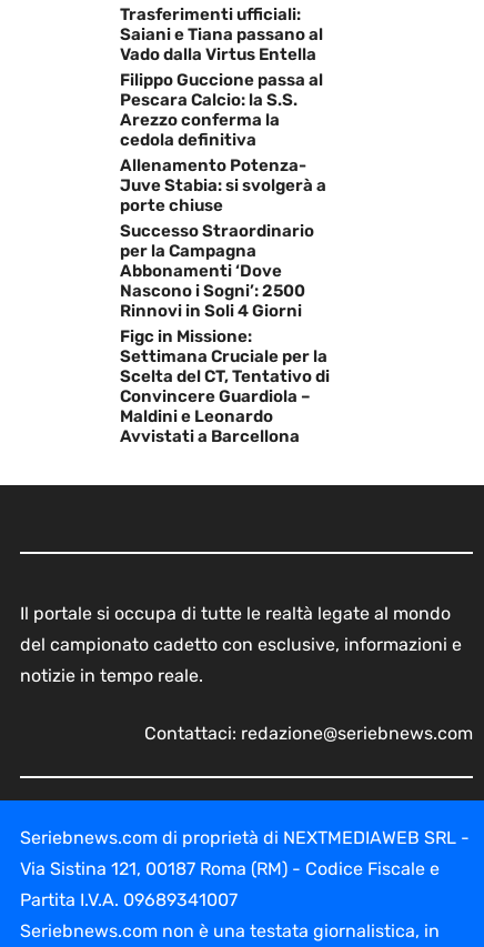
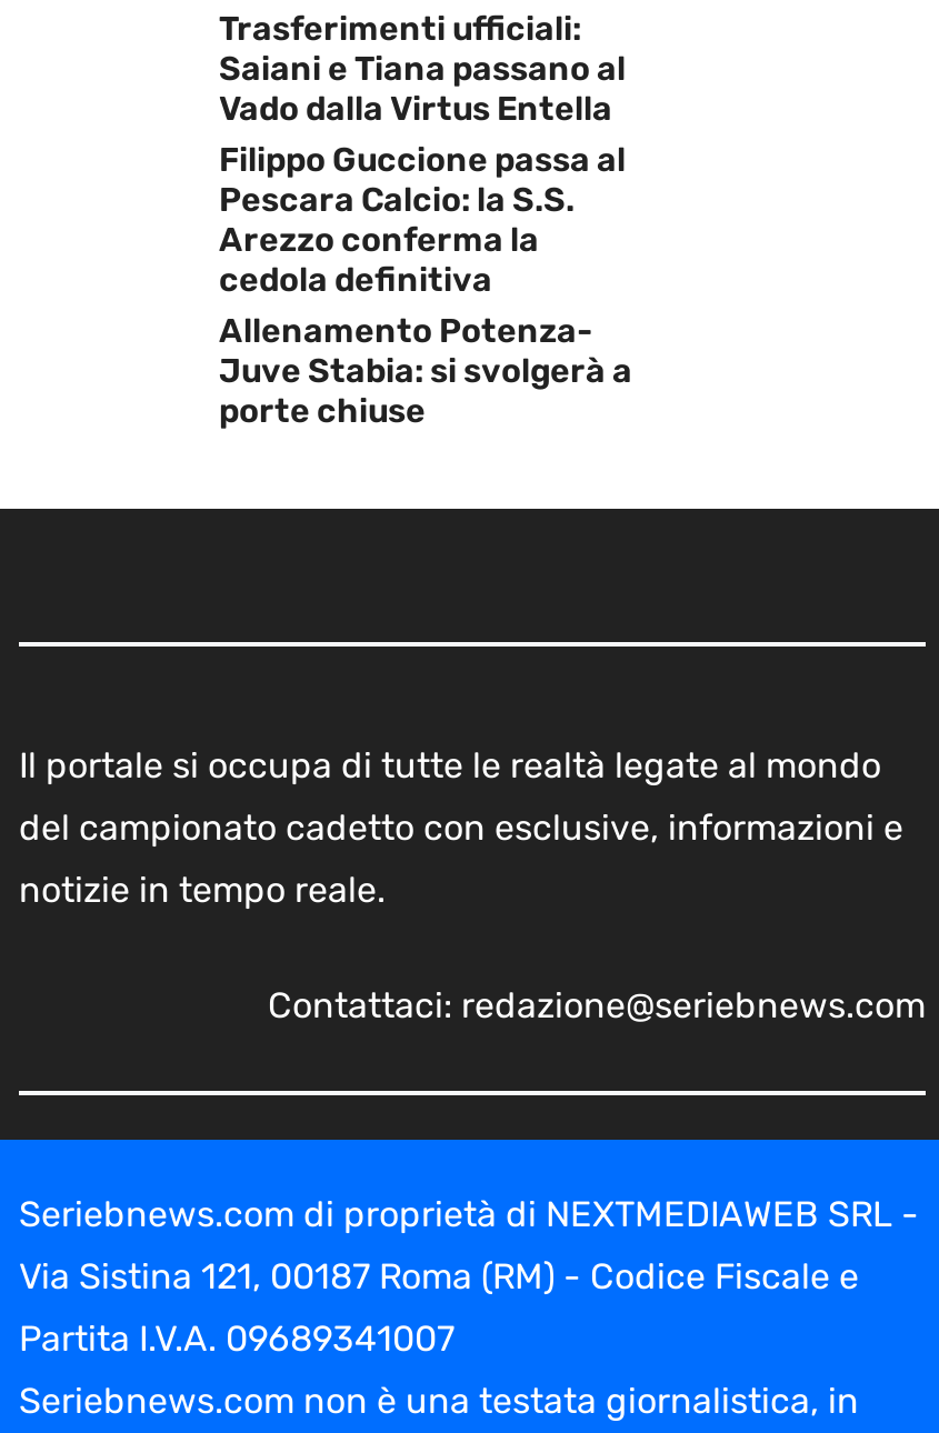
- Successo Straordinario
- per la Campagna
- Abbonamenti ‘Dove
- Nascono i Sogni’: 2500
- Rinnovi in Soli 4 Giorni
- Figc in Missione:
- Settimana Cruciale per la
- Scelta del CT, Tentativo di
- Convincere Guardiola –
- Maldini e Leonardo
- Avvistati a Barcellona
